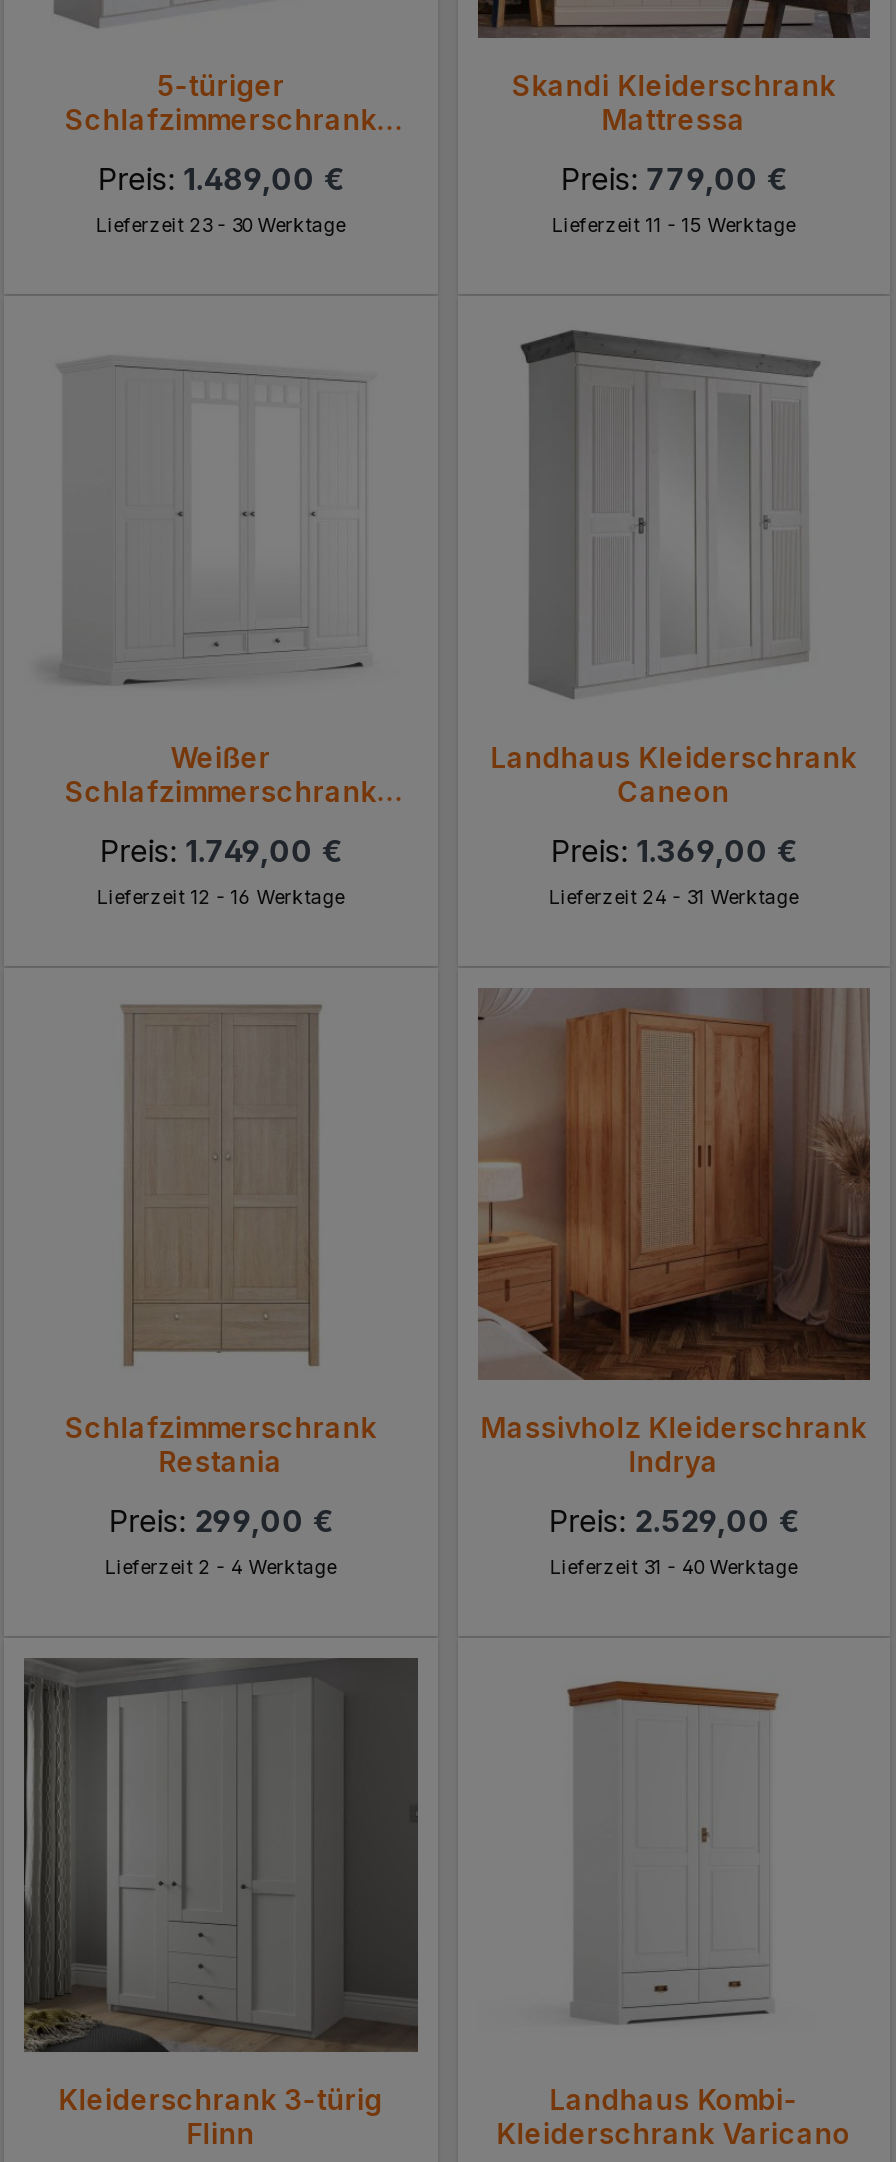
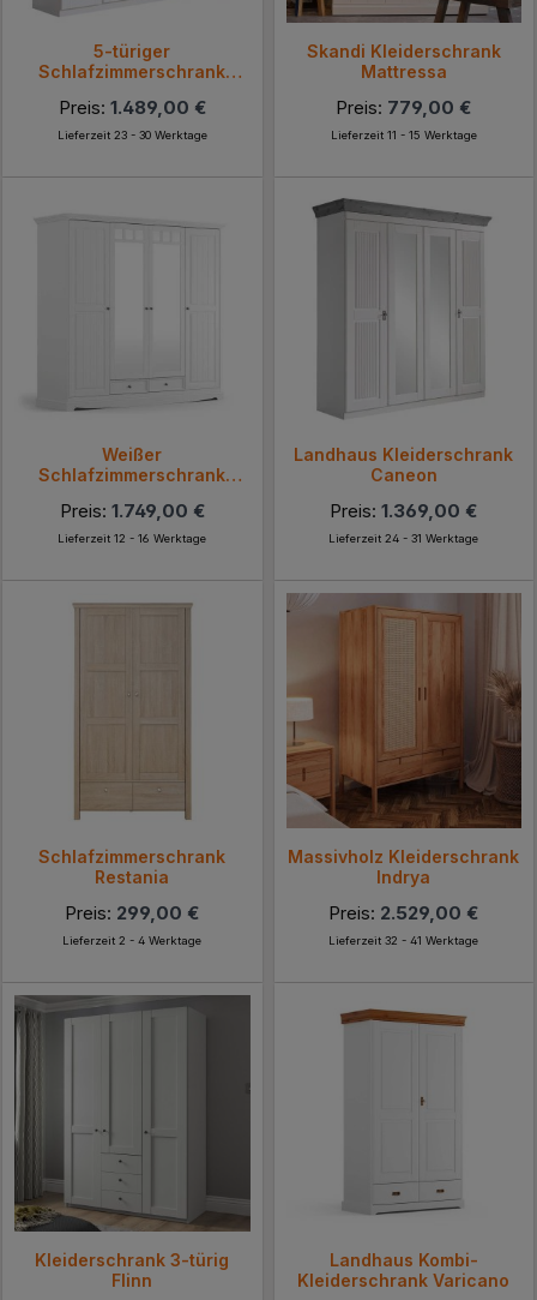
- Lieferzeit 31 - 40 Werktage
+ Lieferzeit 32 - 41 Werktage
